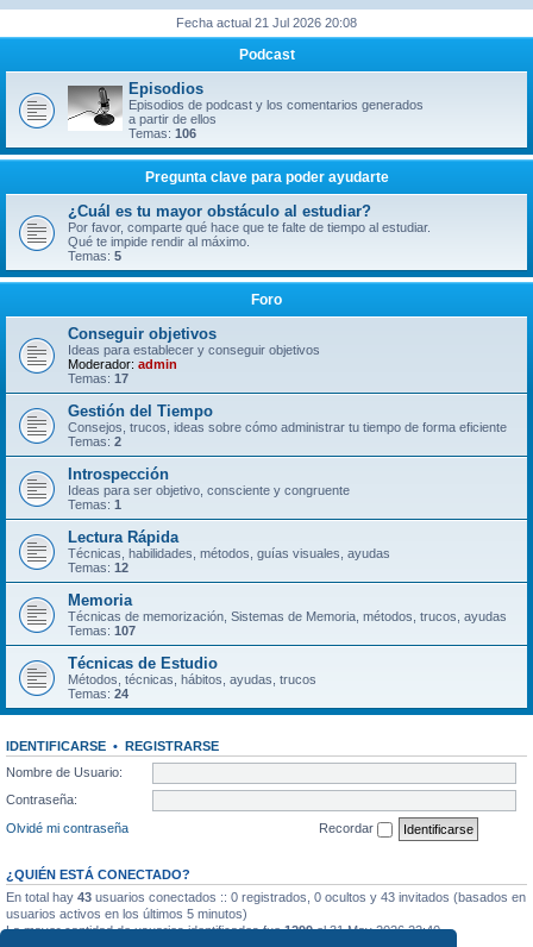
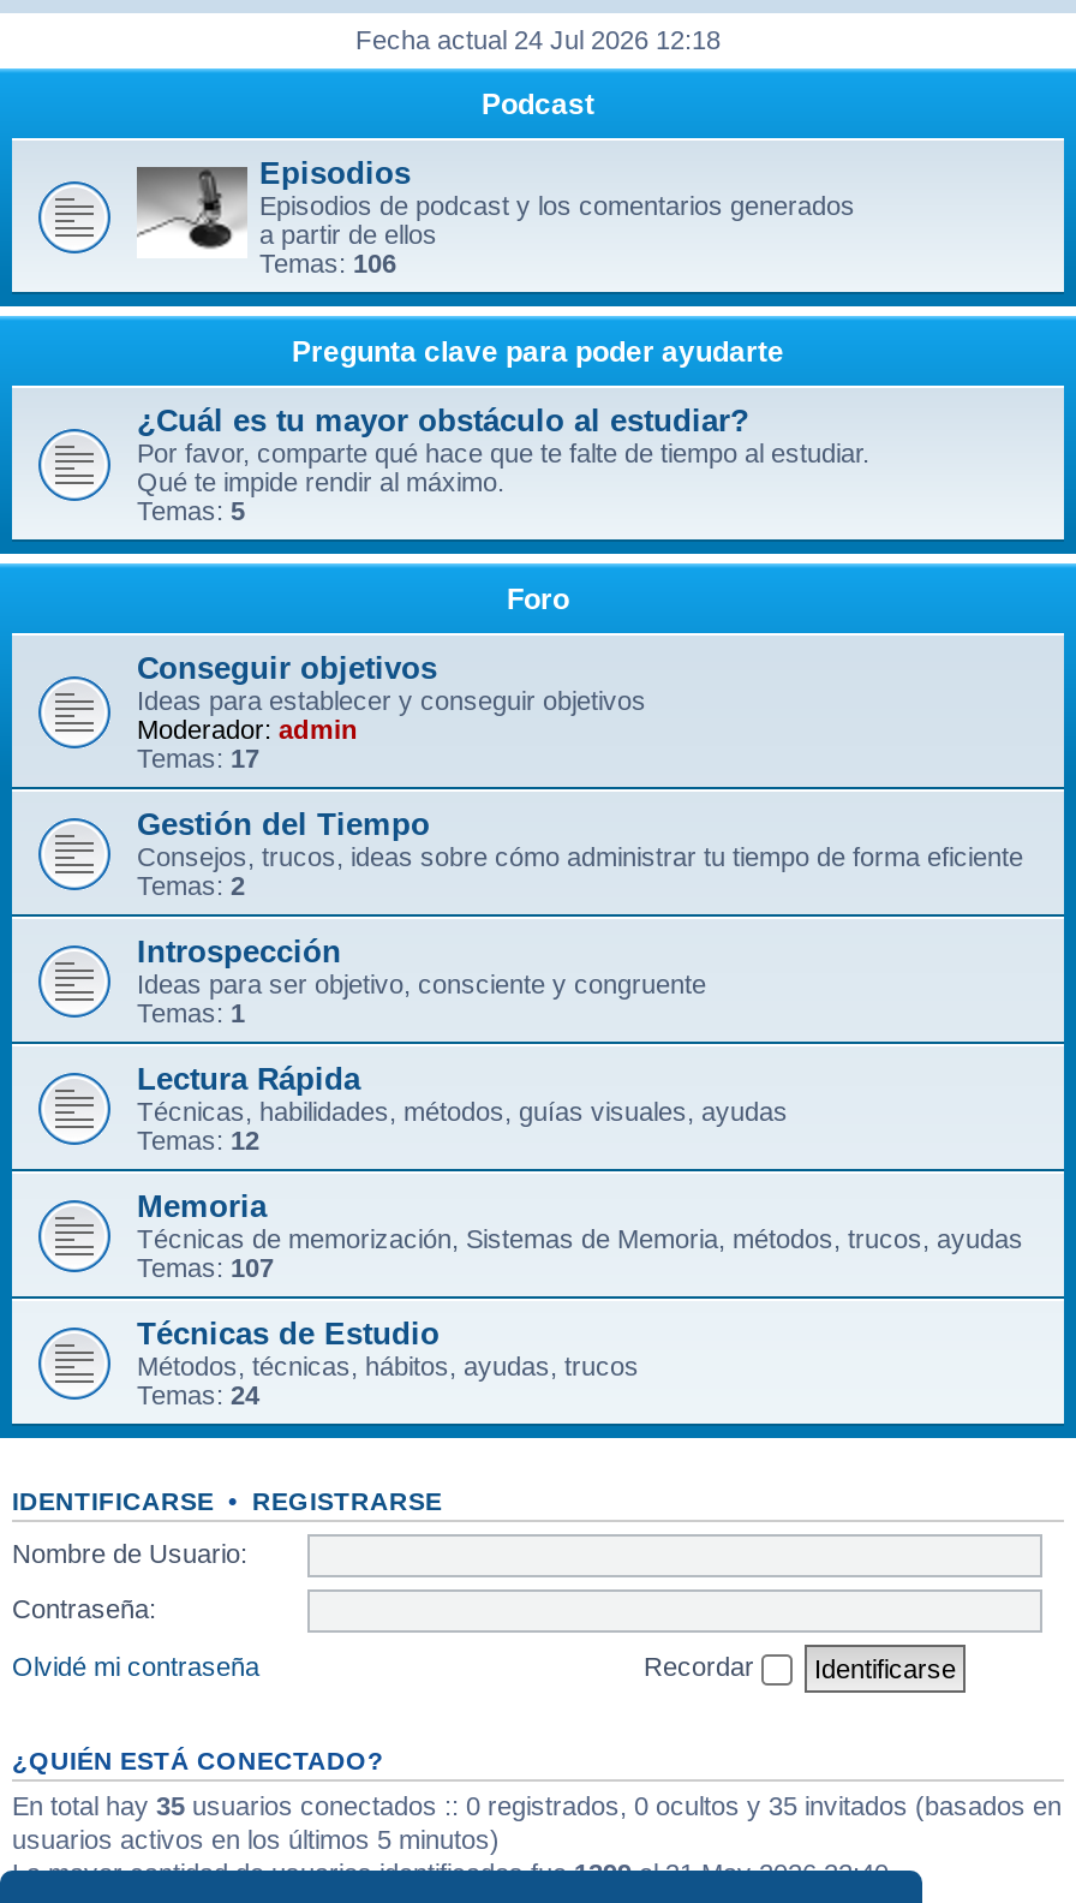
- Fecha actual 21 Jul 2026 20:08
+ Fecha actual 24 Jul 2026 12:18

- En total hay 43 usuarios conectados :: 0 registrados, 0 ocultos y 43 invitados (basados en
+ En total hay 35 usuarios conectados :: 0 registrados, 0 ocultos y 35 invitados (basados en
